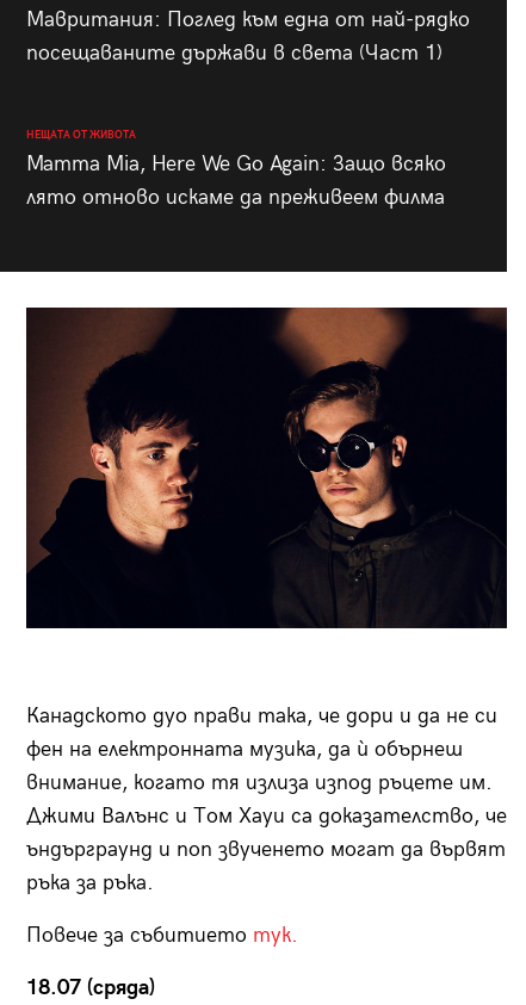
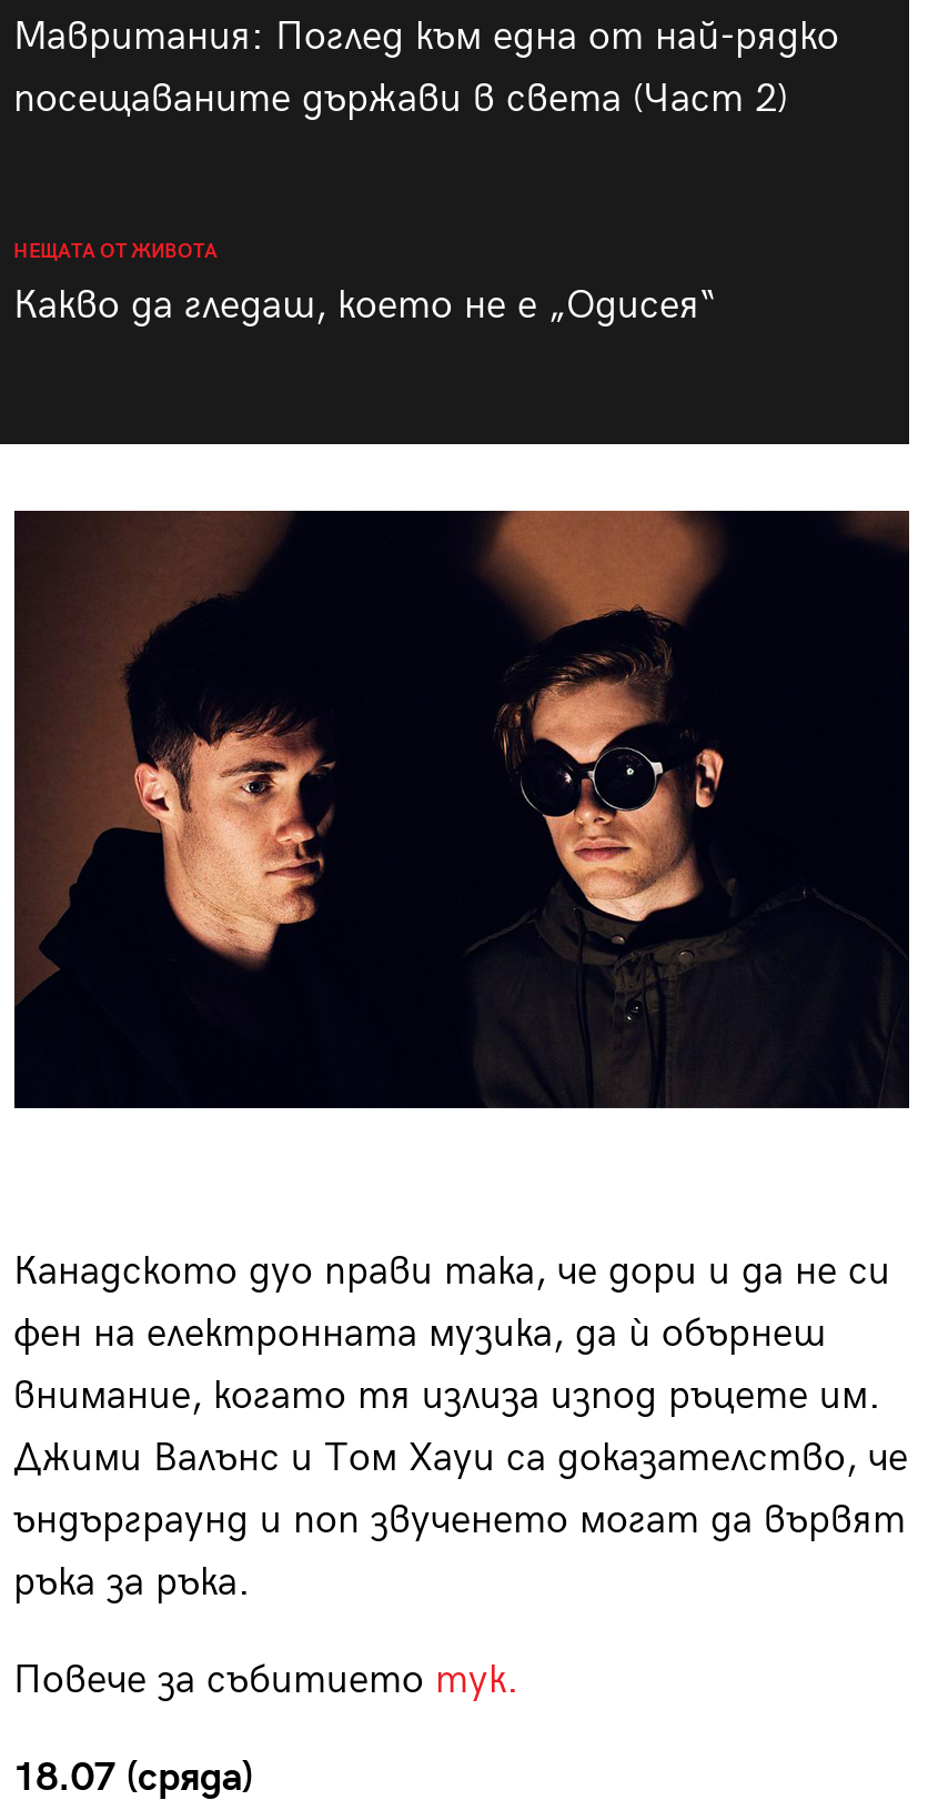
- посещаваните държави в света (Част 1)
+ посещаваните държави в света (Част 2)

- Mamma Mia, Here We Go Again: Защо всяко
- лято отново искаме да преживеем филма
+ Какво да гледаш, което не е „Одисея“
